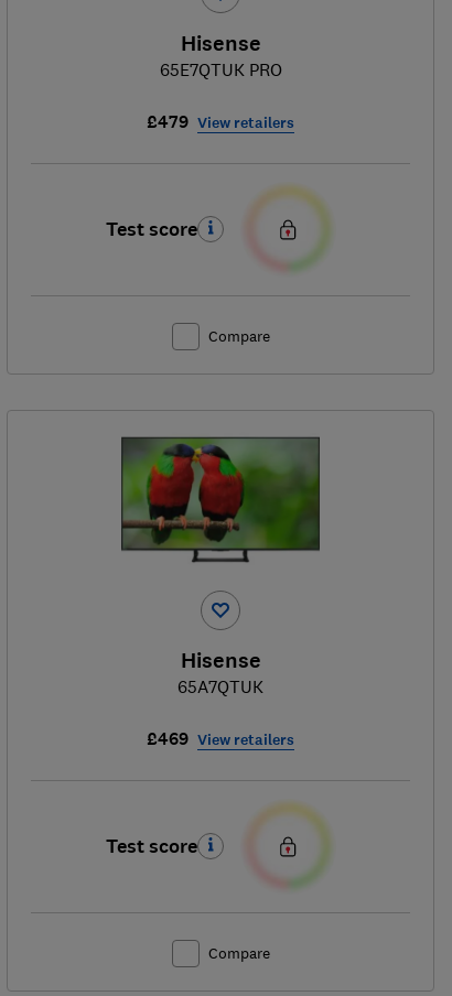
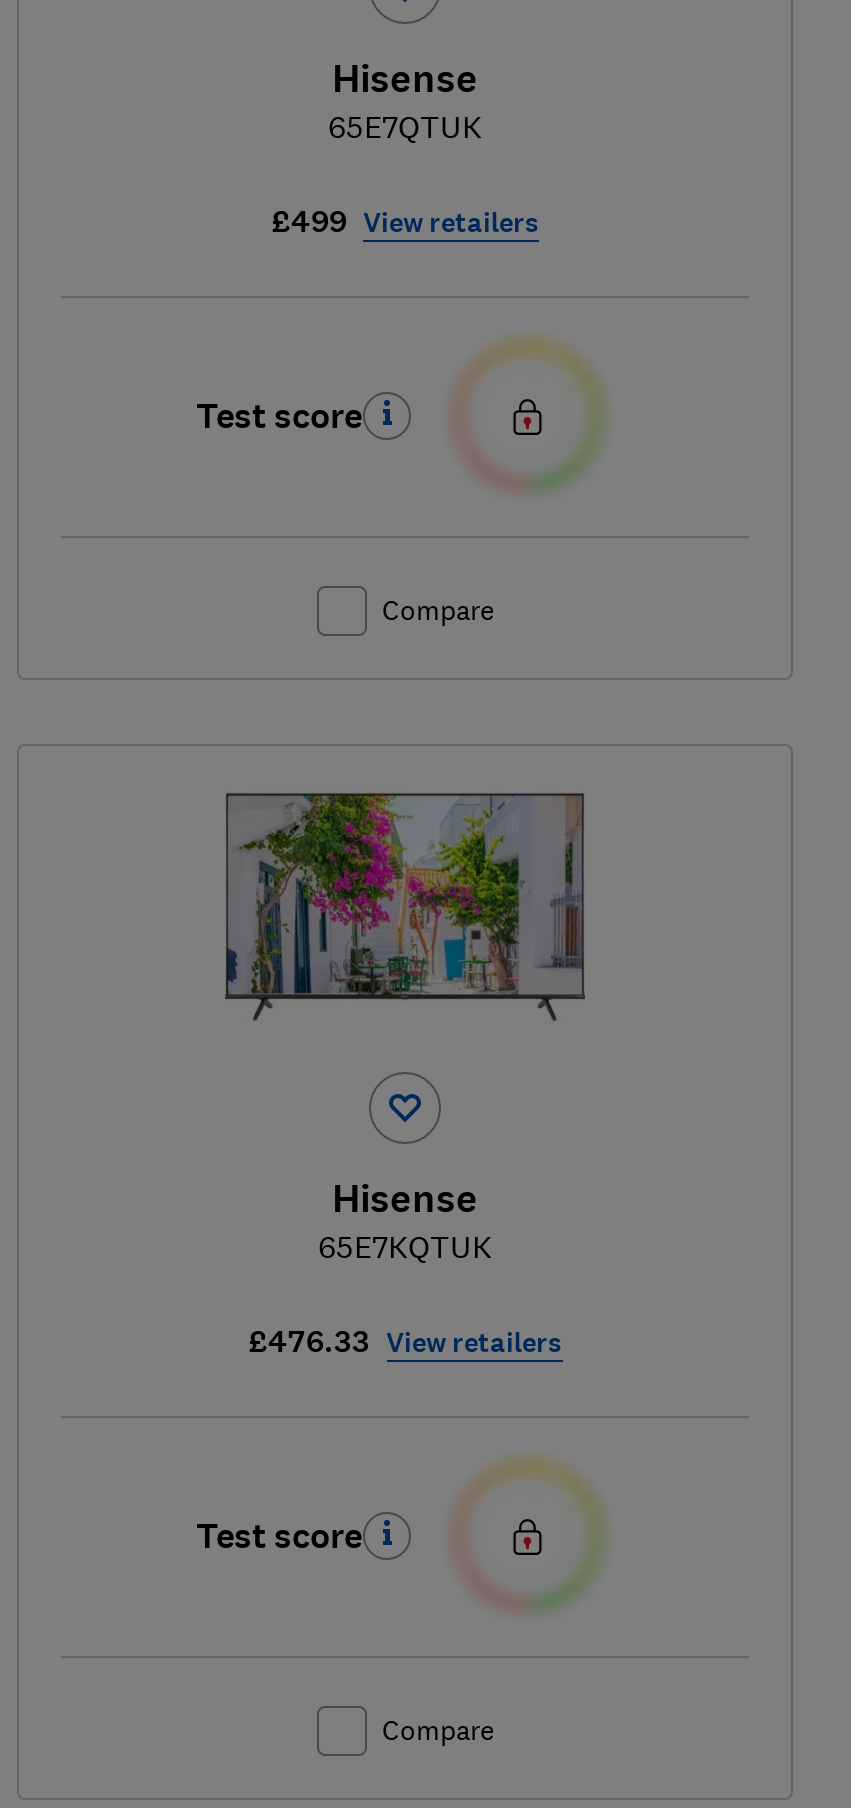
- 65E7QTUK PRO
+ 65E7QTUK

- £479 View retailers
+ £499 View retailers

- [image]
+ [image]

- 65A7QTUK
+ 65E7KQTUK

- £469 View retailers
+ £476.33 View retailers
